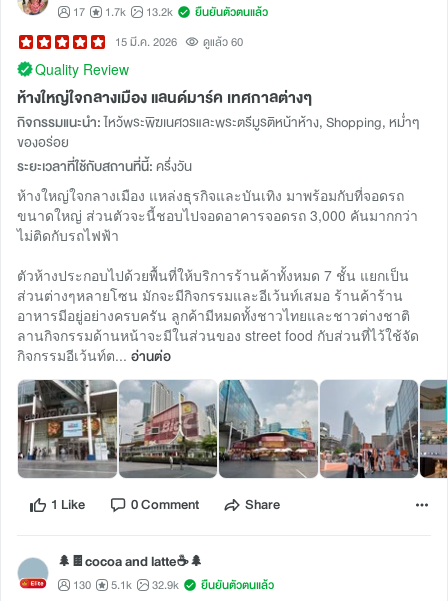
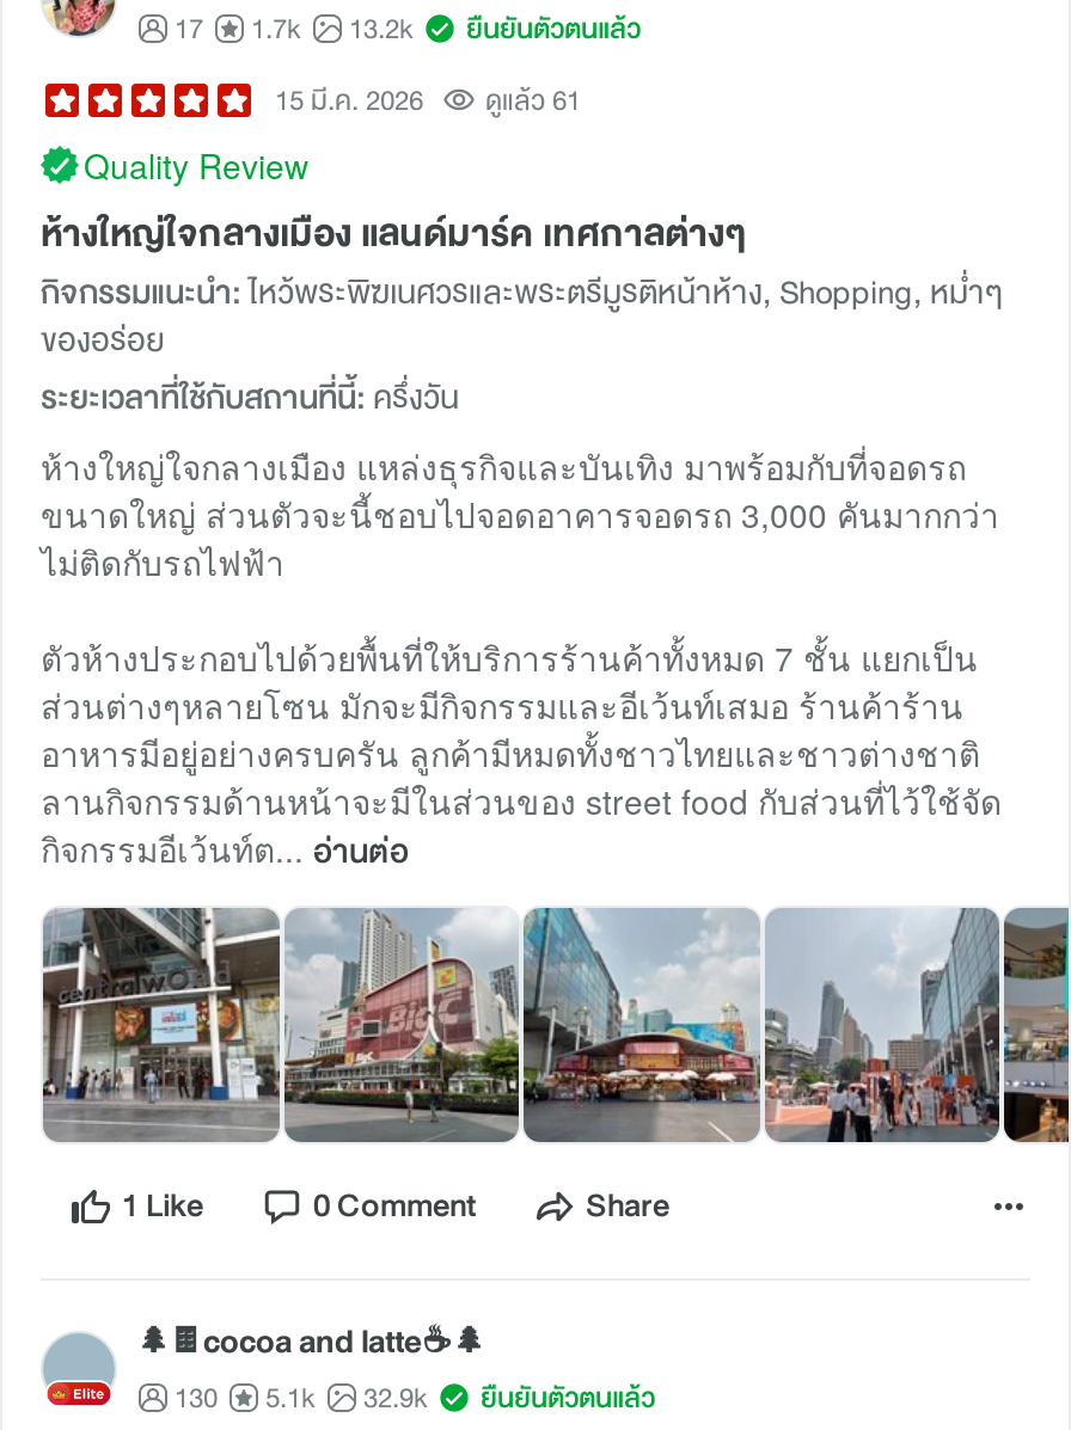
- 15 มี.ค. 2026 ดูแล้ว 60
+ 15 มี.ค. 2026 ดูแล้ว 61
